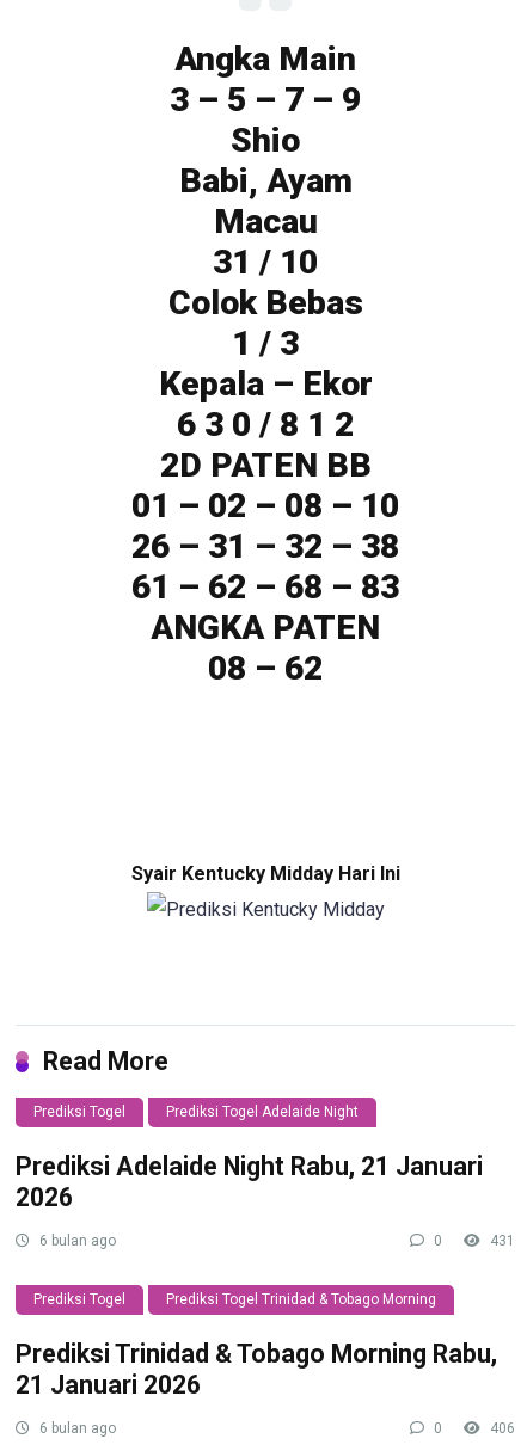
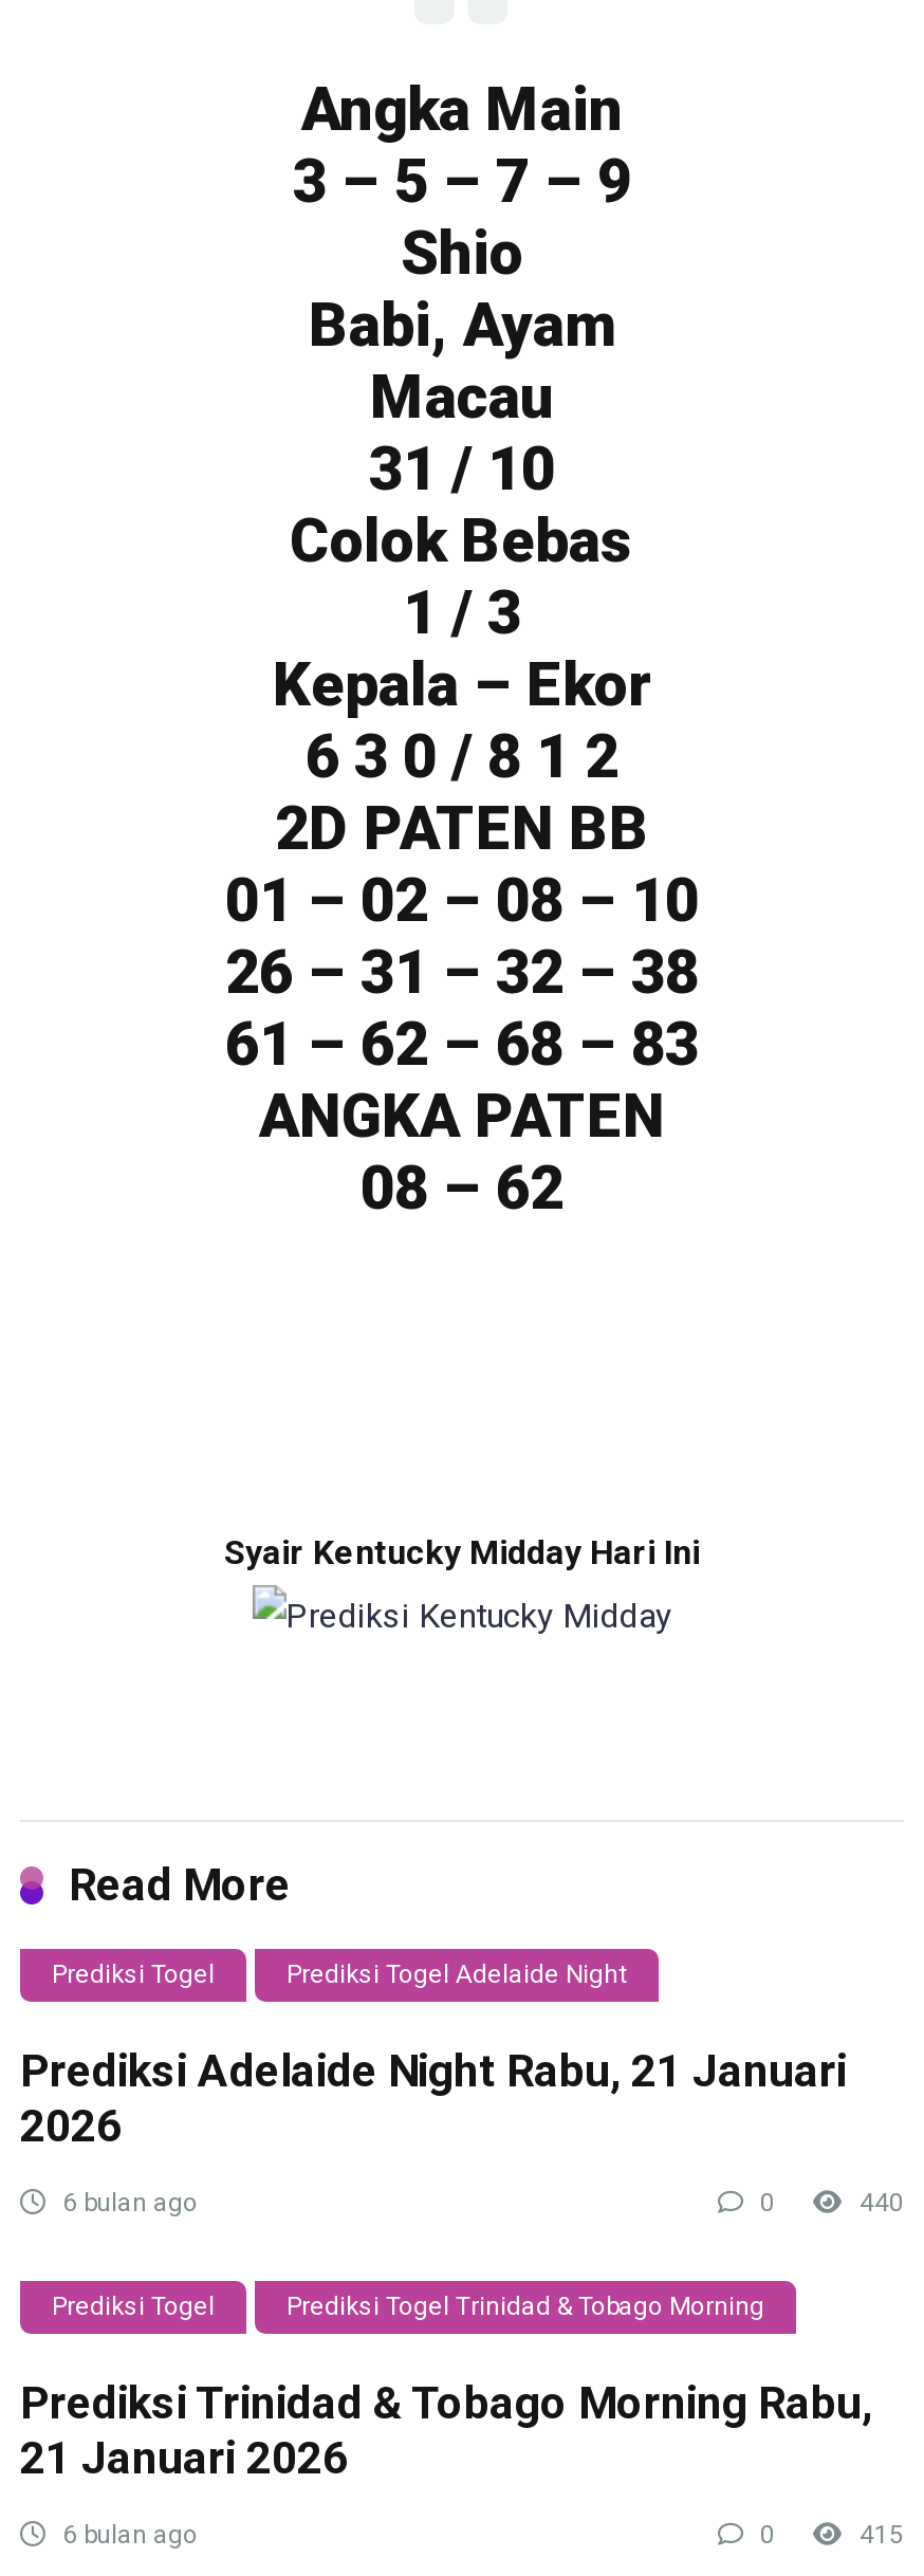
- 431
+ 440

- 406
+ 415
